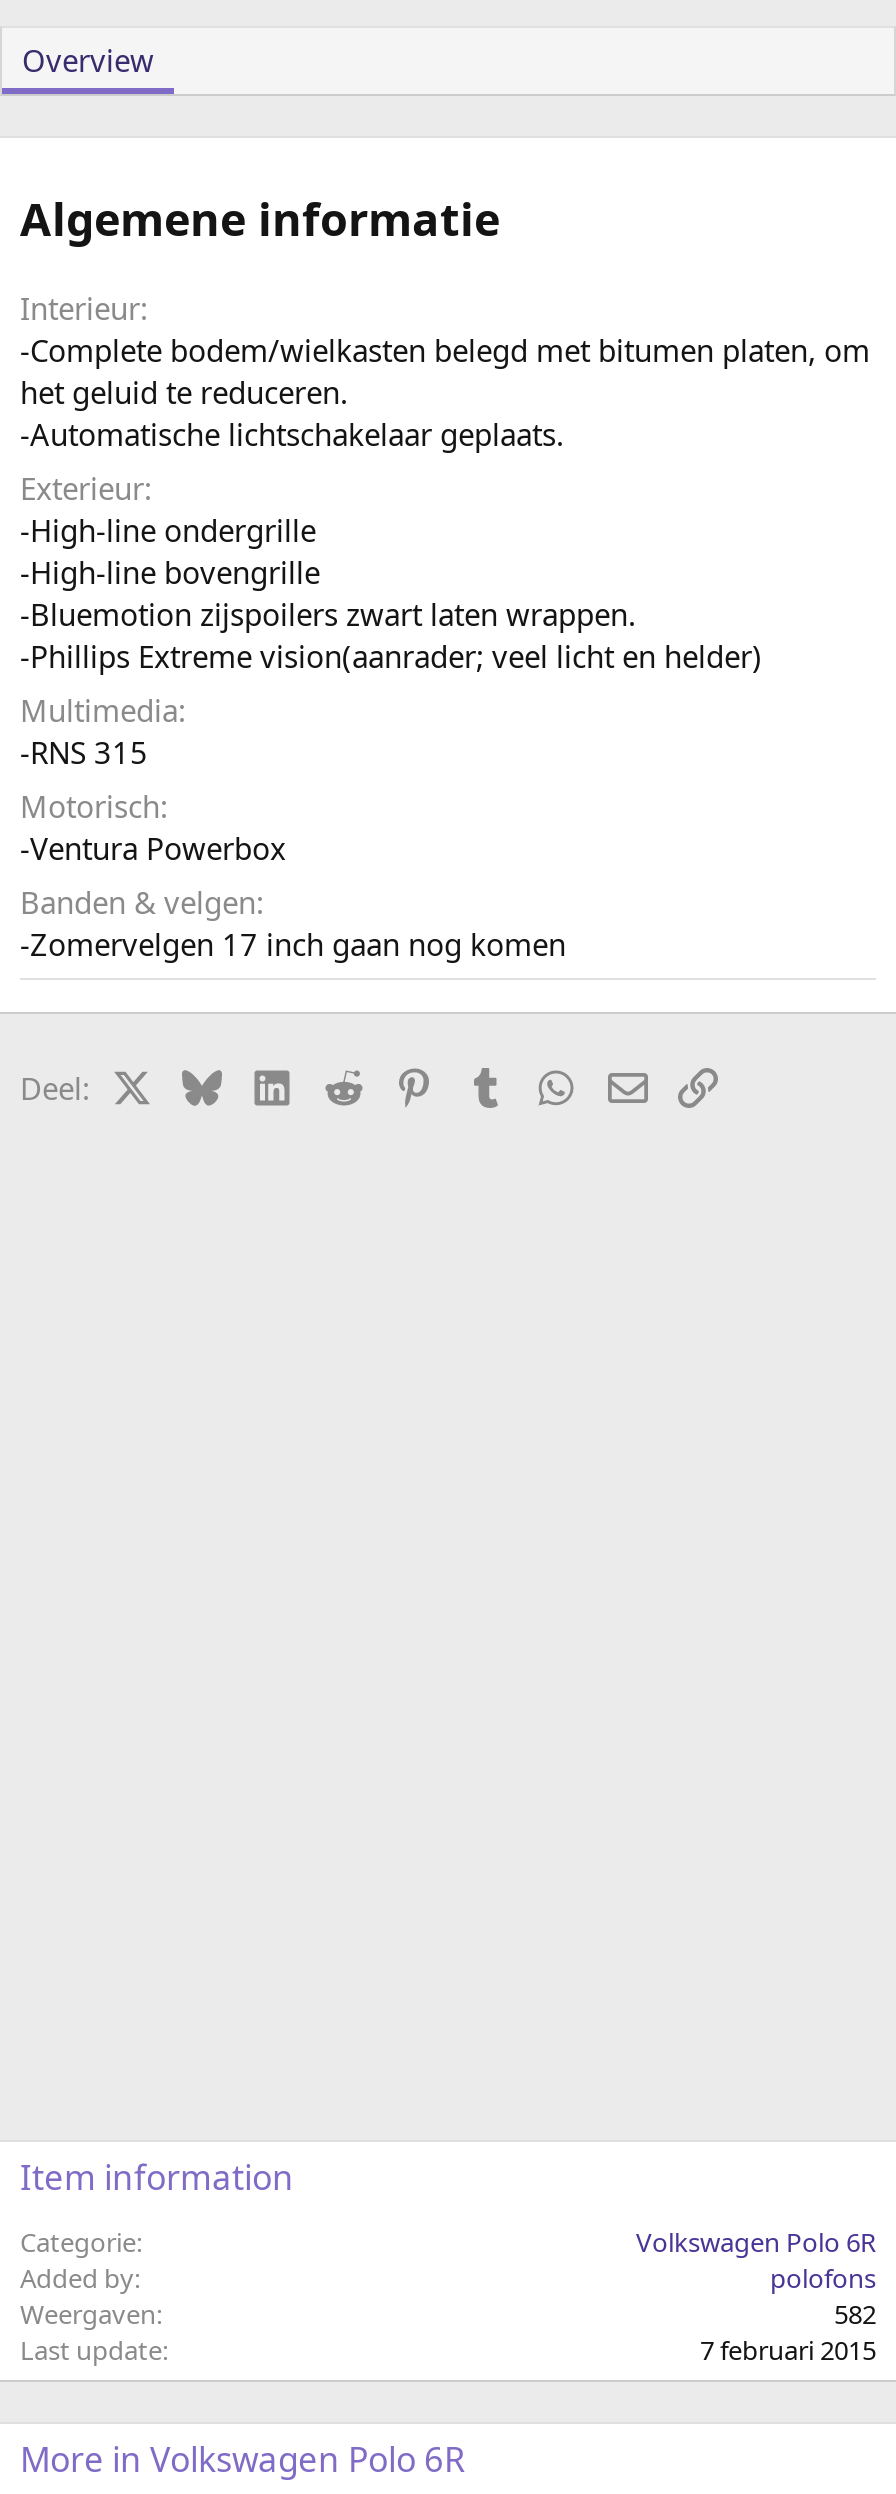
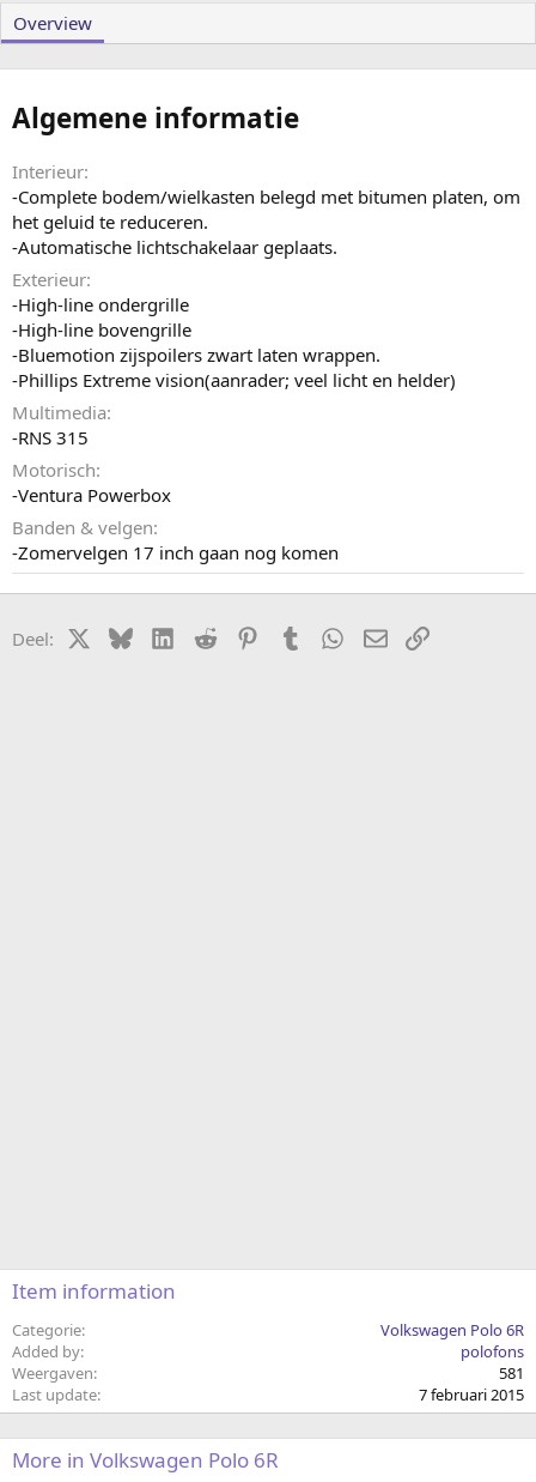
- 582
+ 581
